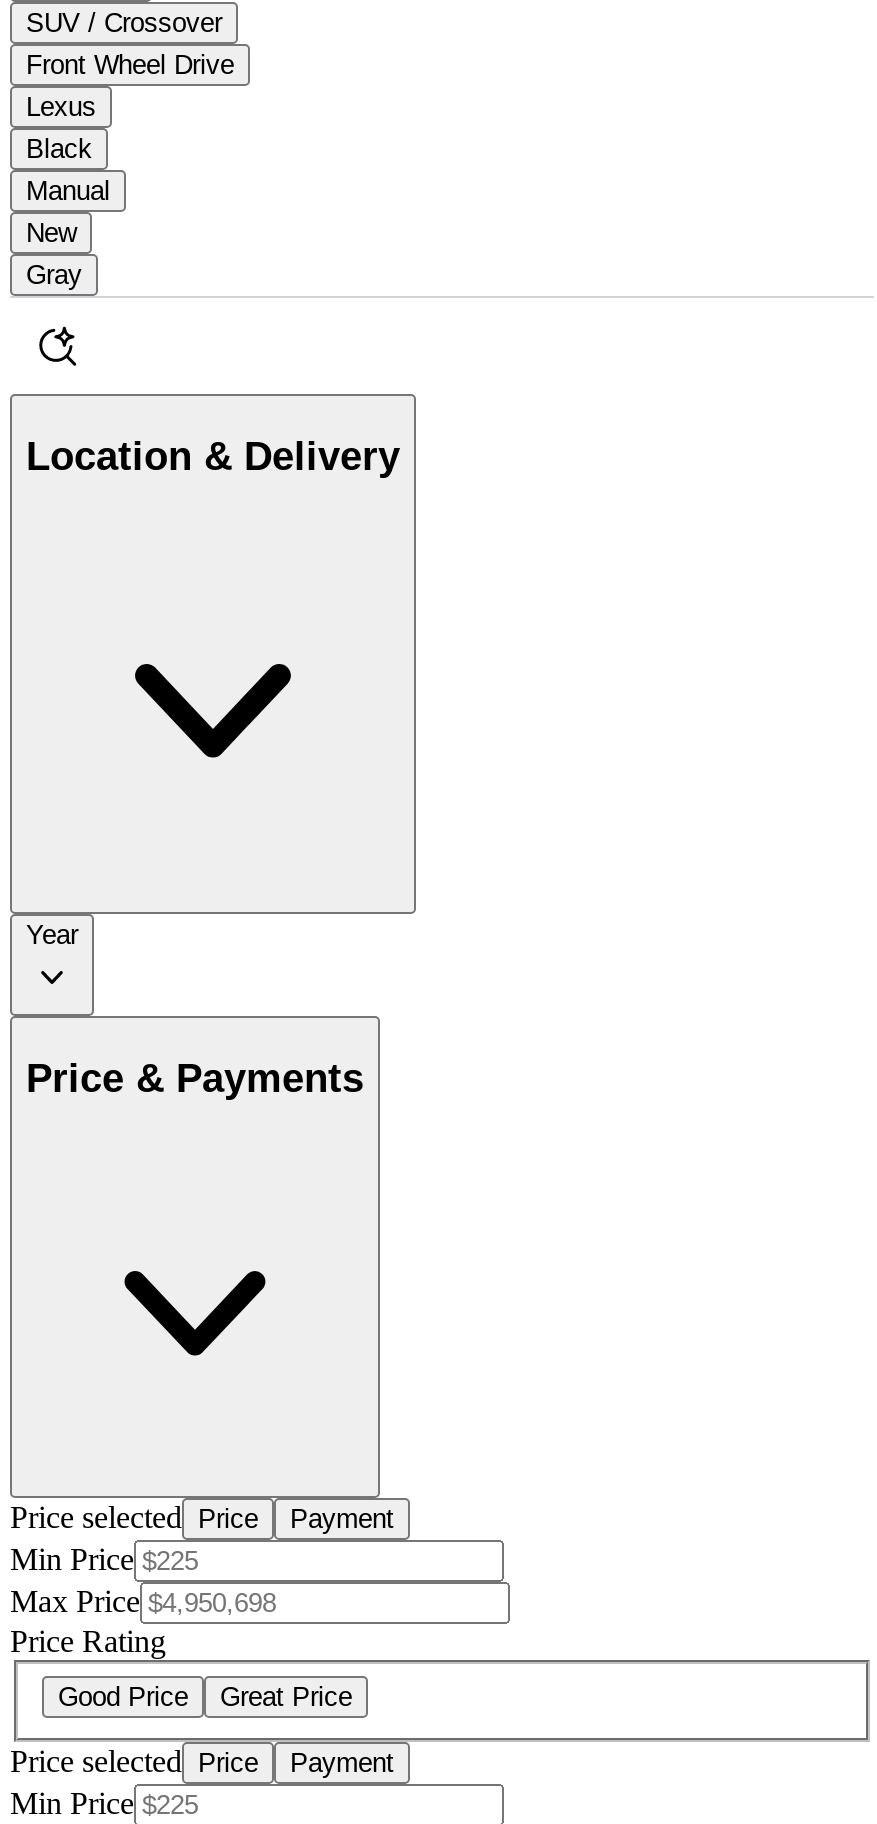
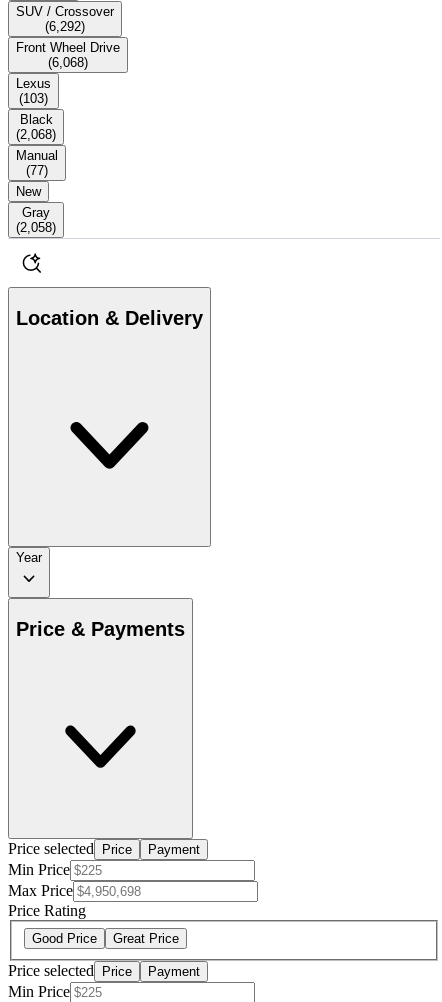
+ (6,292)

+ (6,068)

+ (103)

+ (2,068)

+ (77)

+ (2,058)
